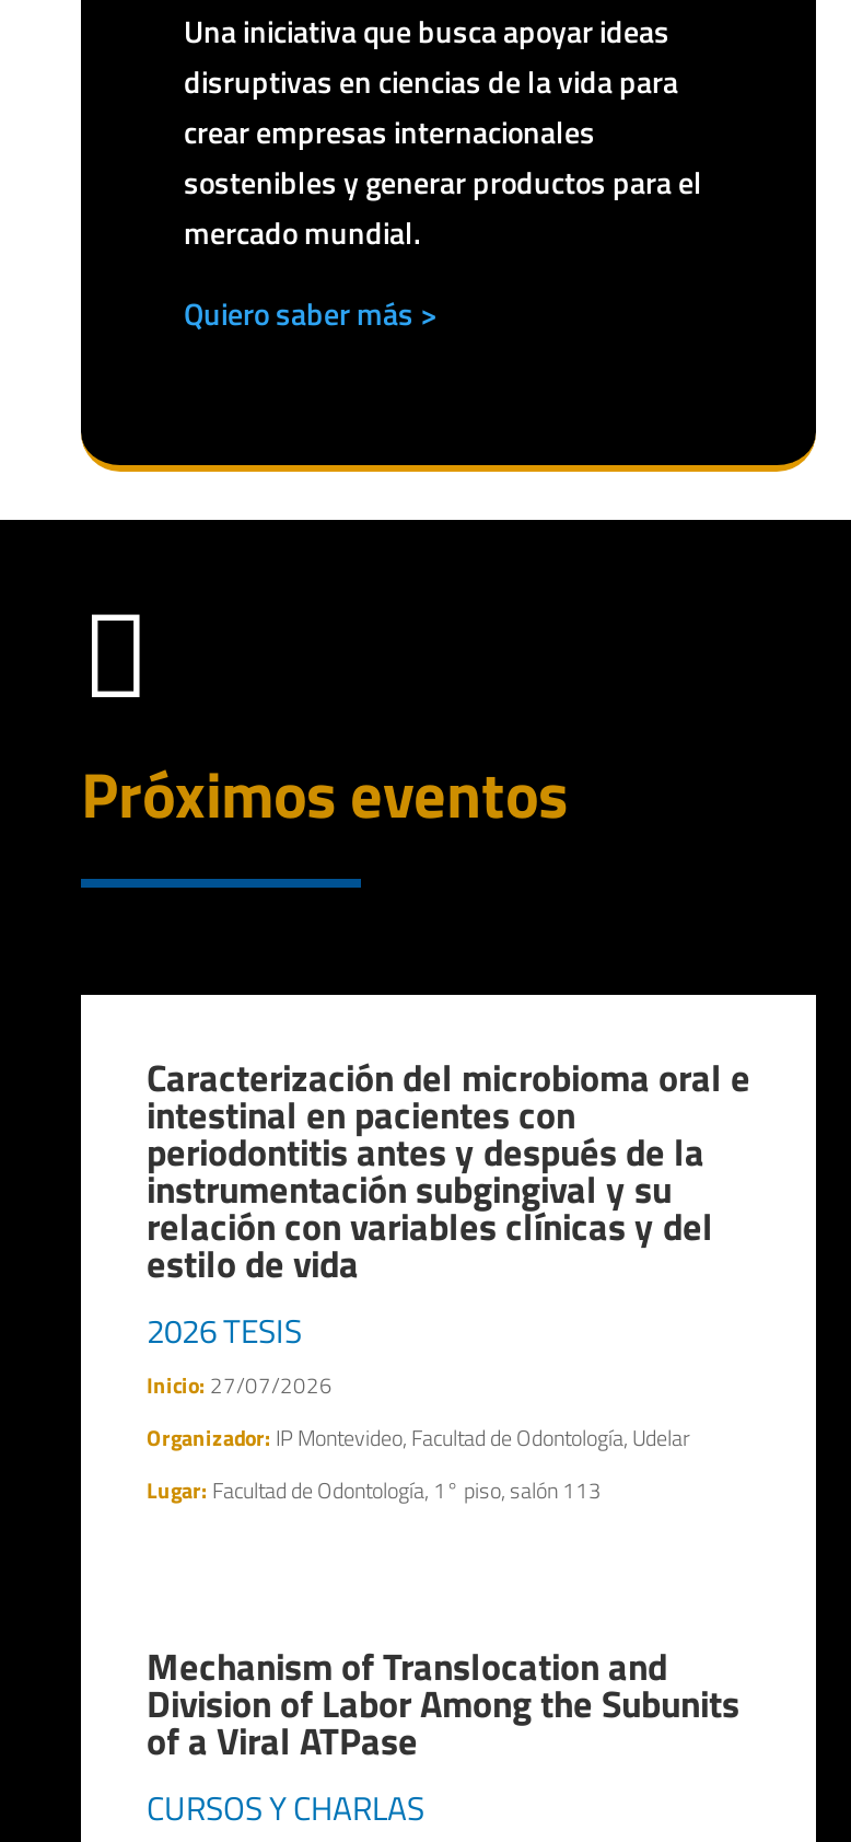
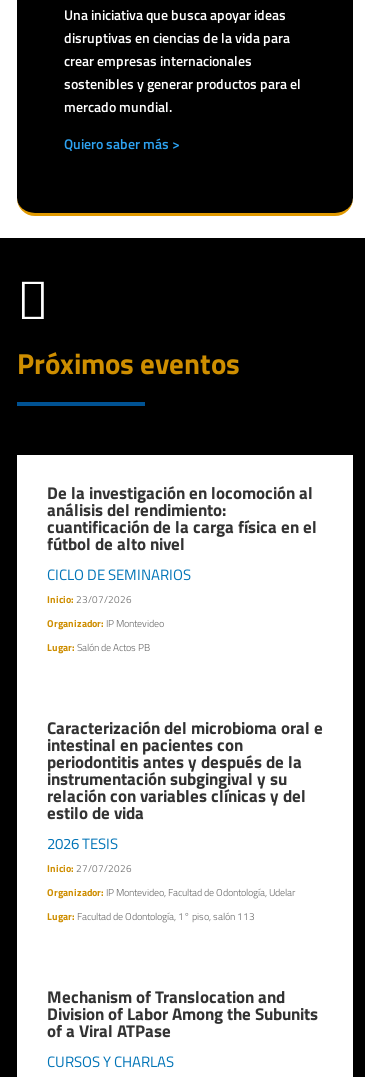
+ De la investigación en locomoción al
+ análisis del rendimiento:
+ cuantificación de la carga física en el
+ fútbol de alto nivel
+ CICLO DE SEMINARIOS
+ Inicio: 23/07/2026
+ Organizador: IP Montevideo
+ Lugar: Salón de Actos PB
